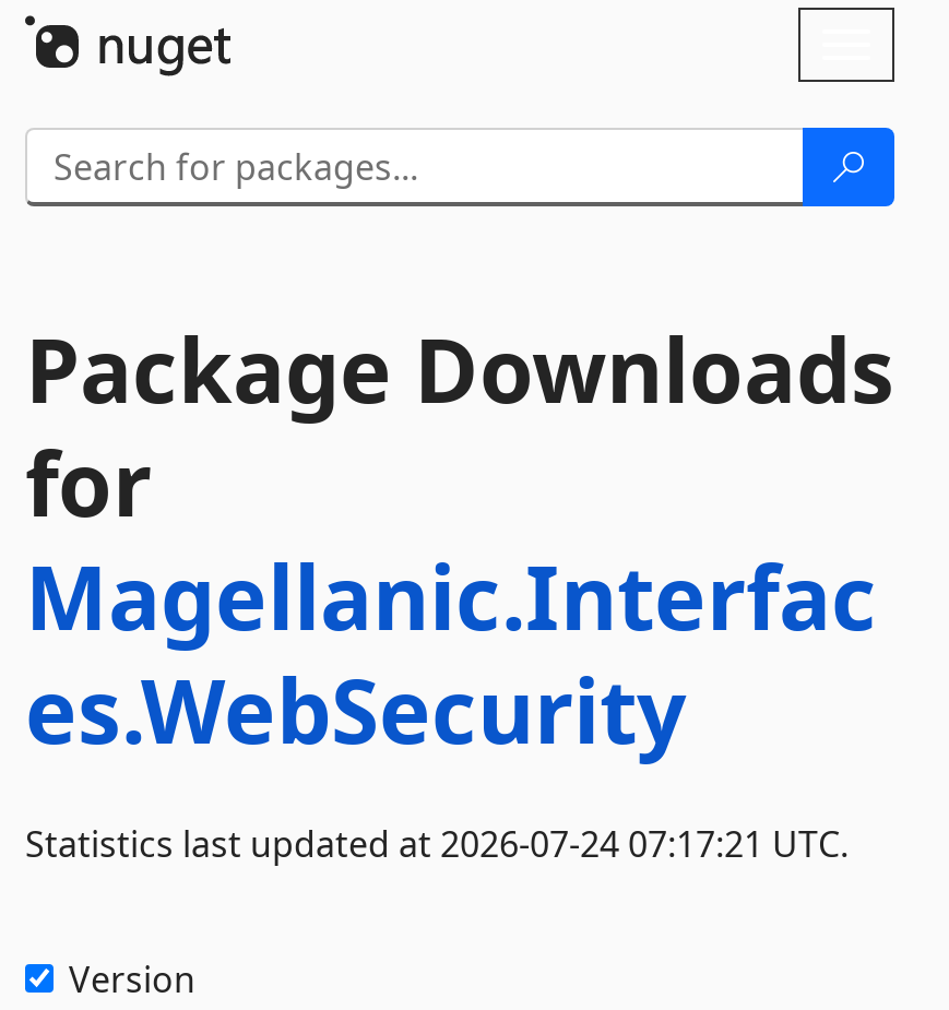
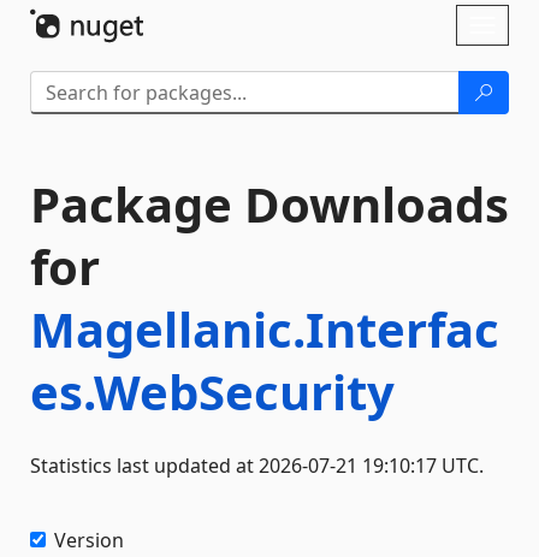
- Statistics last updated at 2026-07-24 07:17:21 UTC.
+ Statistics last updated at 2026-07-21 19:10:17 UTC.
